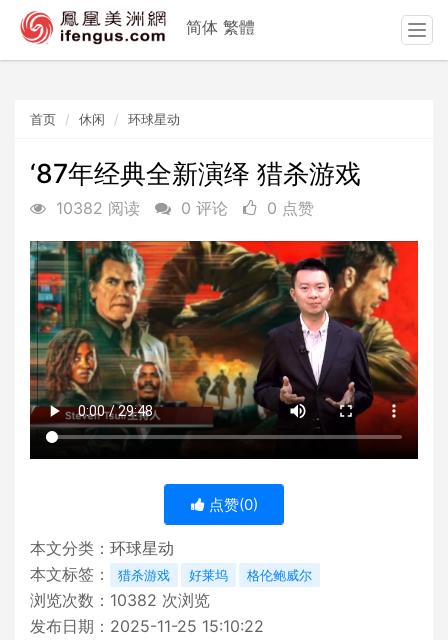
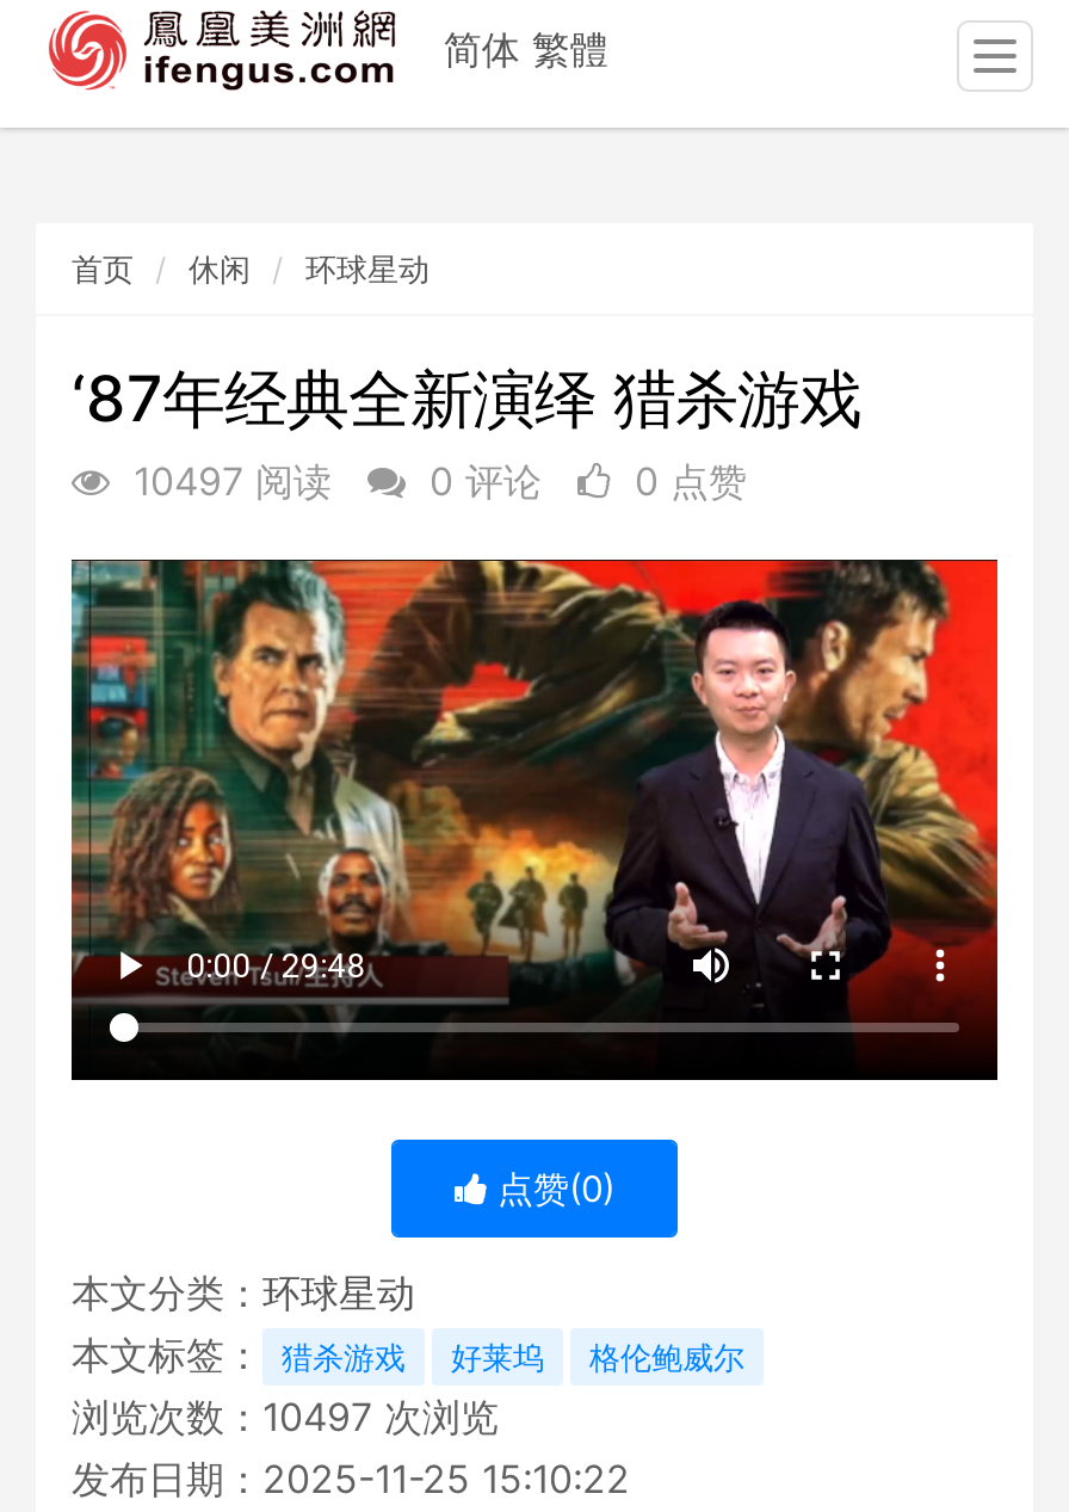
- 10382 阅读 0 评论 0 点赞
+ 10497 阅读 0 评论 0 点赞

- 浏览次数：10382次浏览
+ 浏览次数：10497次浏览
